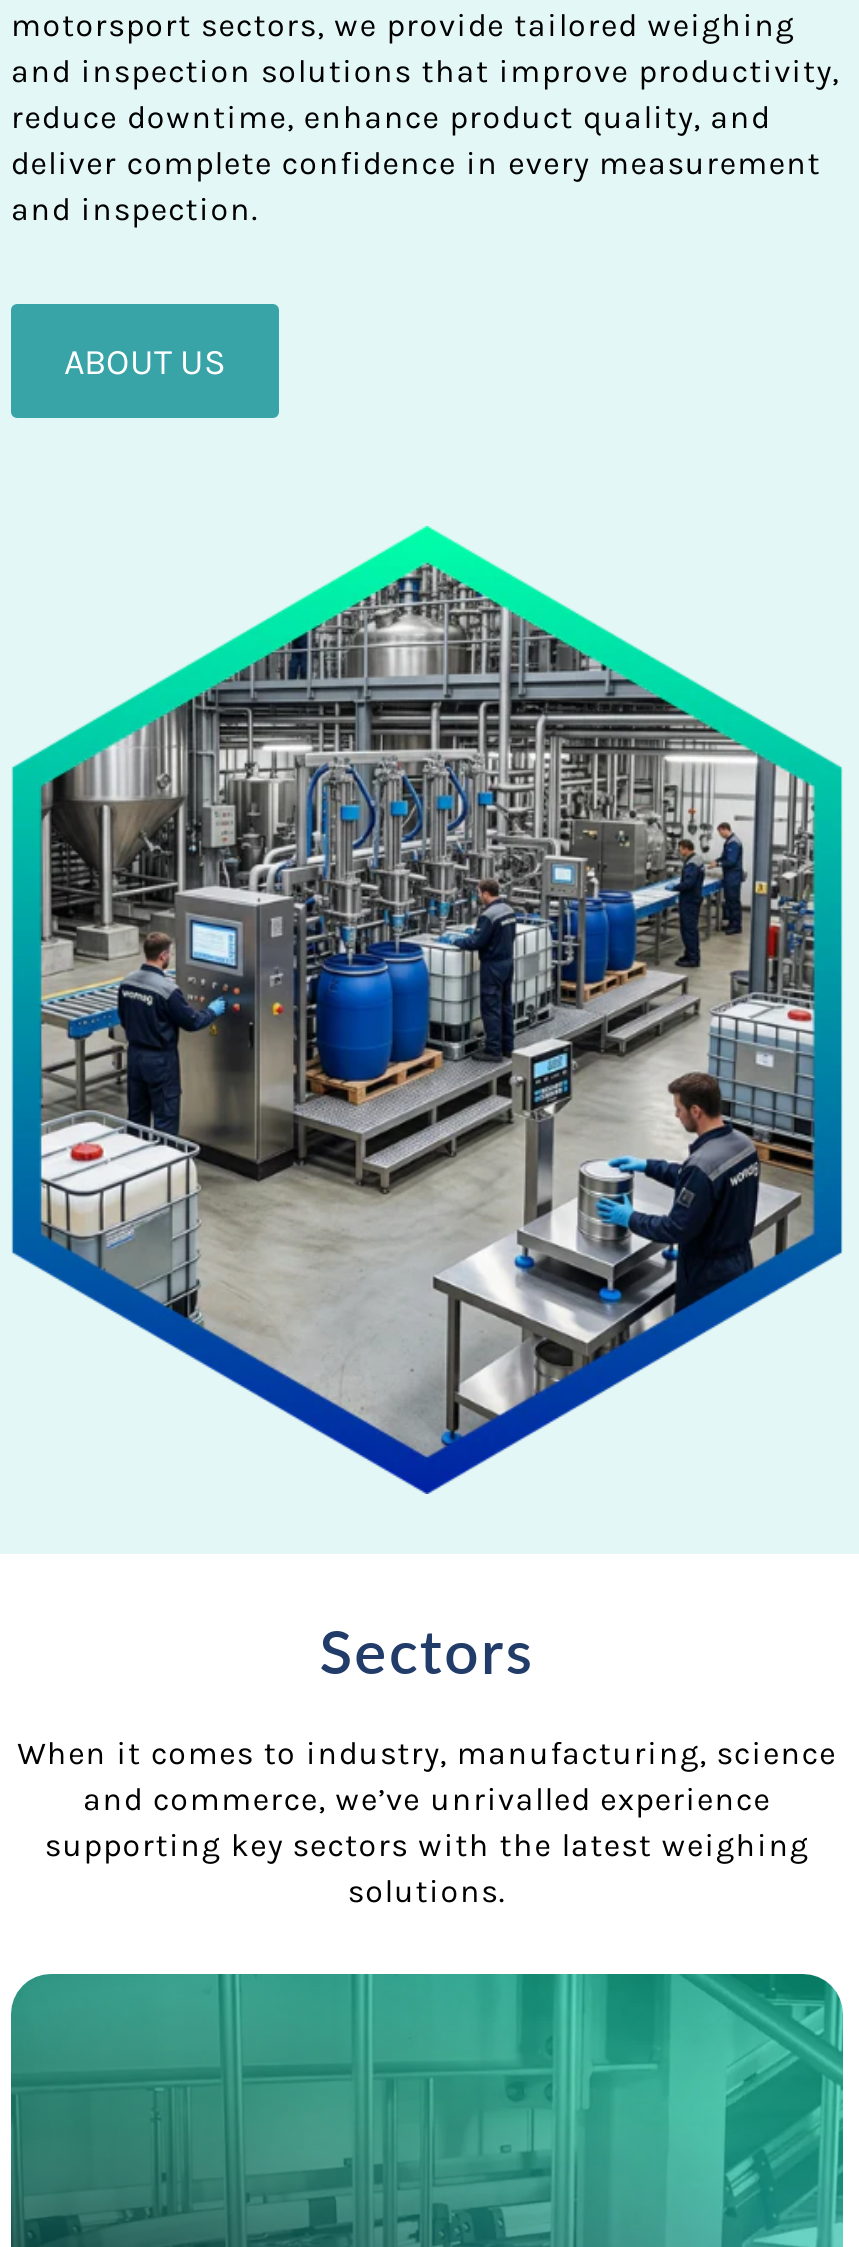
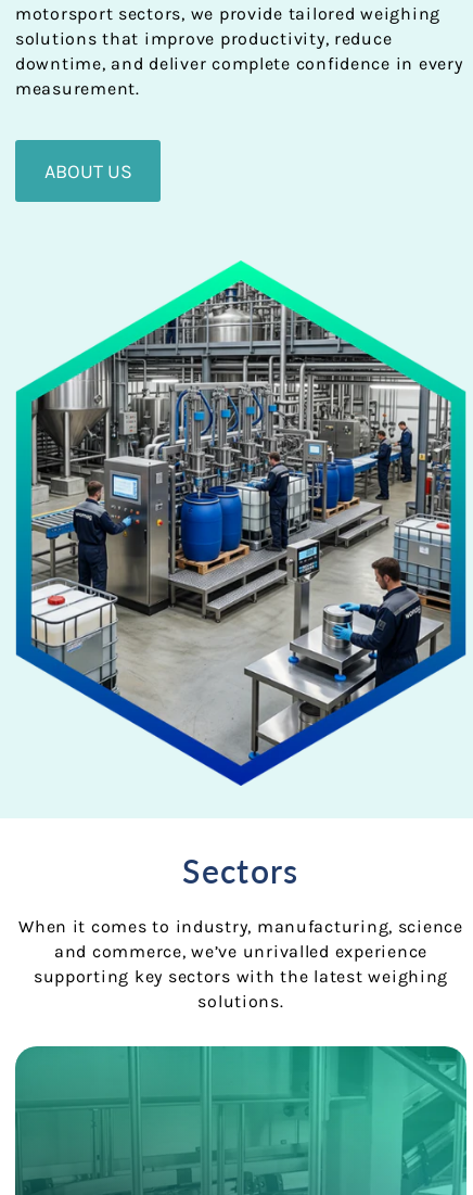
- and inspection solutions that improve productivity,
- reduce downtime, enhance product quality, and
- deliver complete confidence in every measurement
- and inspection.
+ solutions that improve productivity, reduce
+ downtime, and deliver complete confidence in every
+ measurement.
